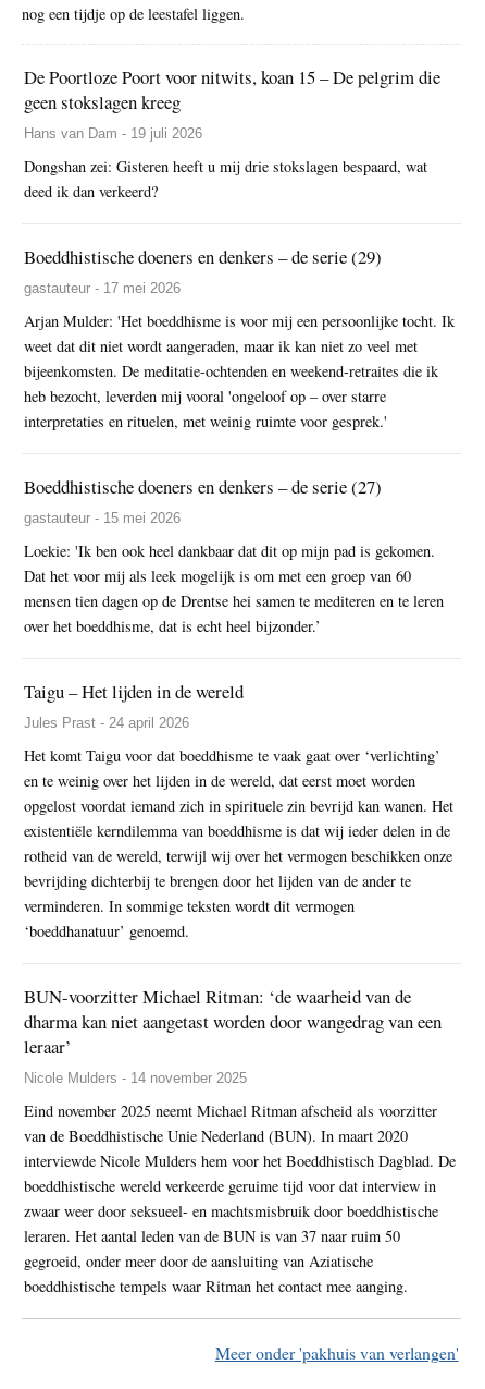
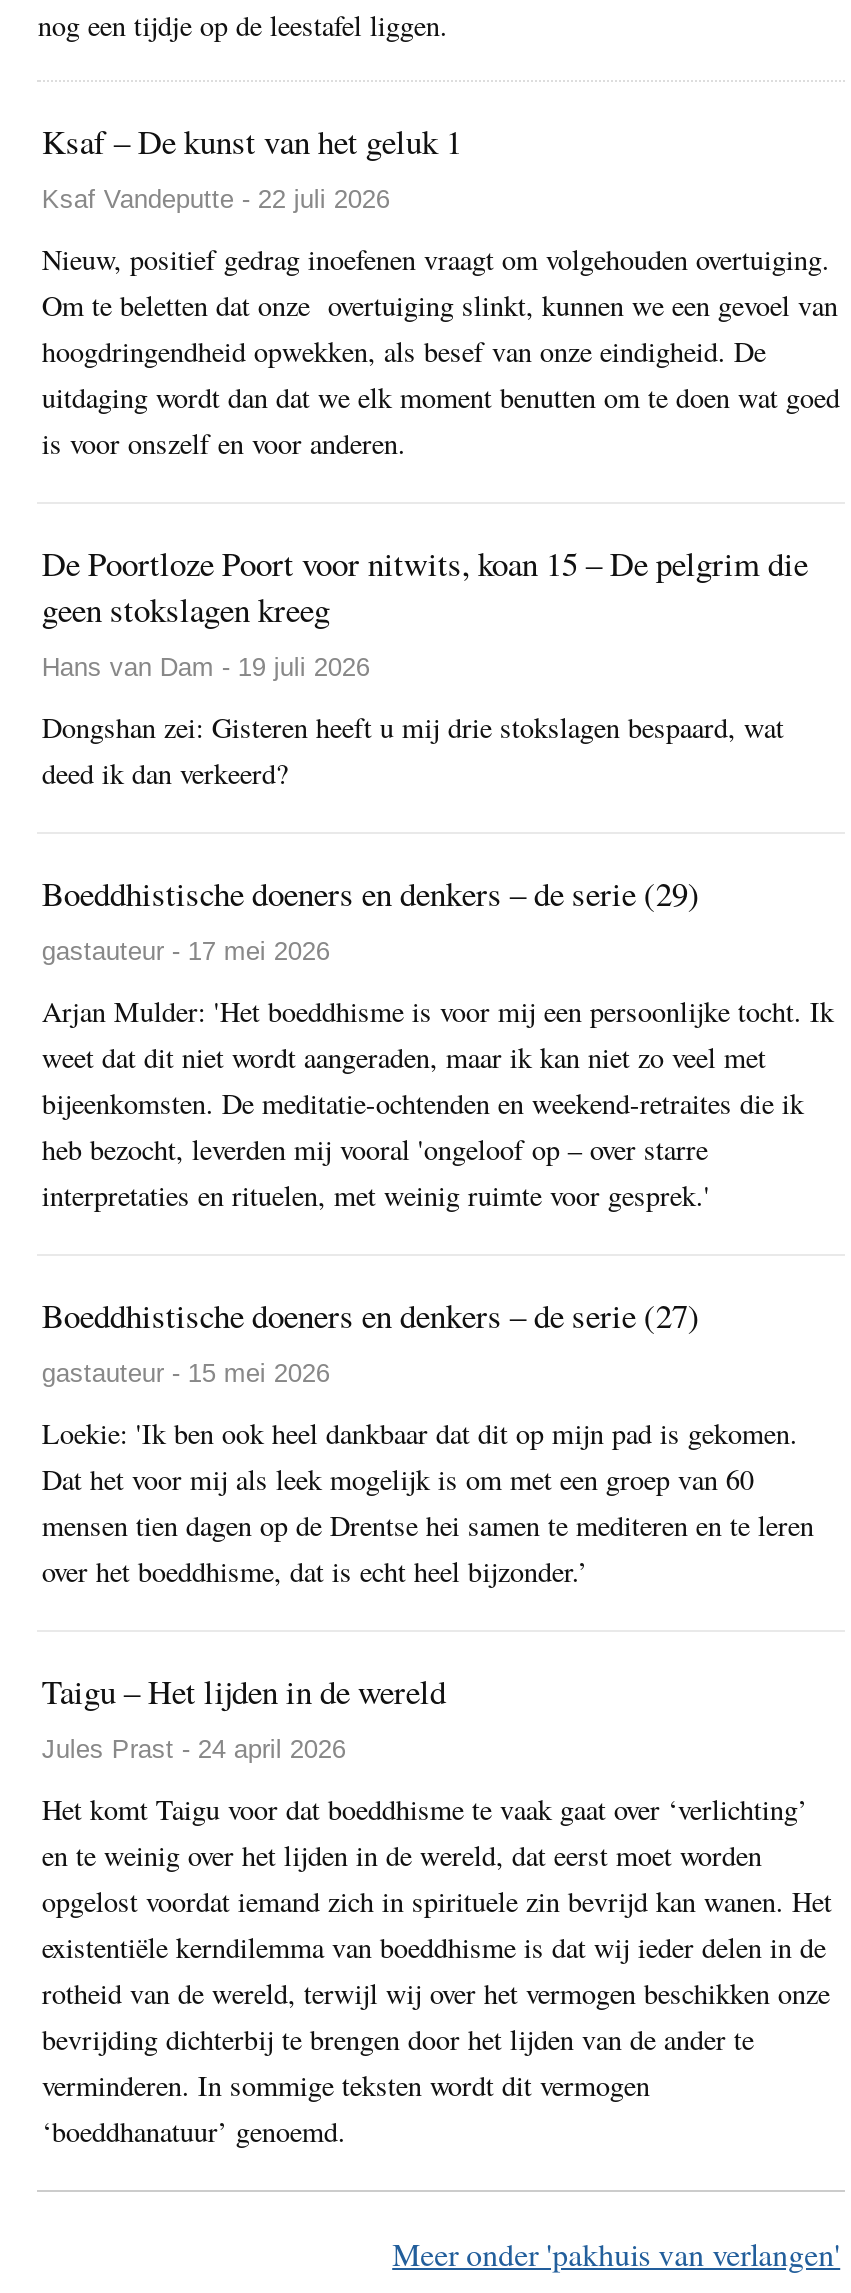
+ Ksaf – De kunst van het geluk 1
+ Ksaf Vandeputte - 22 juli 2026
+ Nieuw, positief gedrag inoefenen vraagt om volgehouden overtuiging.
+ Om te beletten dat onze overtuiging slinkt, kunnen we een gevoel van
+ hoogdringendheid opwekken, als besef van onze eindigheid. De
+ uitdaging wordt dan dat we elk moment benutten om te doen wat goed
+ is voor onszelf en voor anderen.

moved down: De Poortloze Poort voor nitwits, koan 15 – De pelgrim die | geen stokslagen kreeg | Hans van Dam - 19 juli 2026 | ... | verminderen. In sommige teksten wordt dit vermogen | ‘boeddhanatuur’ genoemd.

- BUN-voorzitter Michael Ritman: ‘de waarheid van de
- dharma kan niet aangetast worden door wangedrag van een
- leraar’
- Nicole Mulders - 14 november 2025
- Eind november 2025 neemt Michael Ritman afscheid als voorzitter
- van de Boeddhistische Unie Nederland (BUN). In maart 2020
- interviewde Nicole Mulders hem voor het Boeddhistisch Dagblad. De
- boeddhistische wereld verkeerde geruime tijd voor dat interview in
- zwaar weer door seksueel- en machtsmisbruik door boeddhistische
- leraren. Het aantal leden van de BUN is van 37 naar ruim 50
- gegroeid, onder meer door de aansluiting van Aziatische
- boeddhistische tempels waar Ritman het contact mee aanging.
